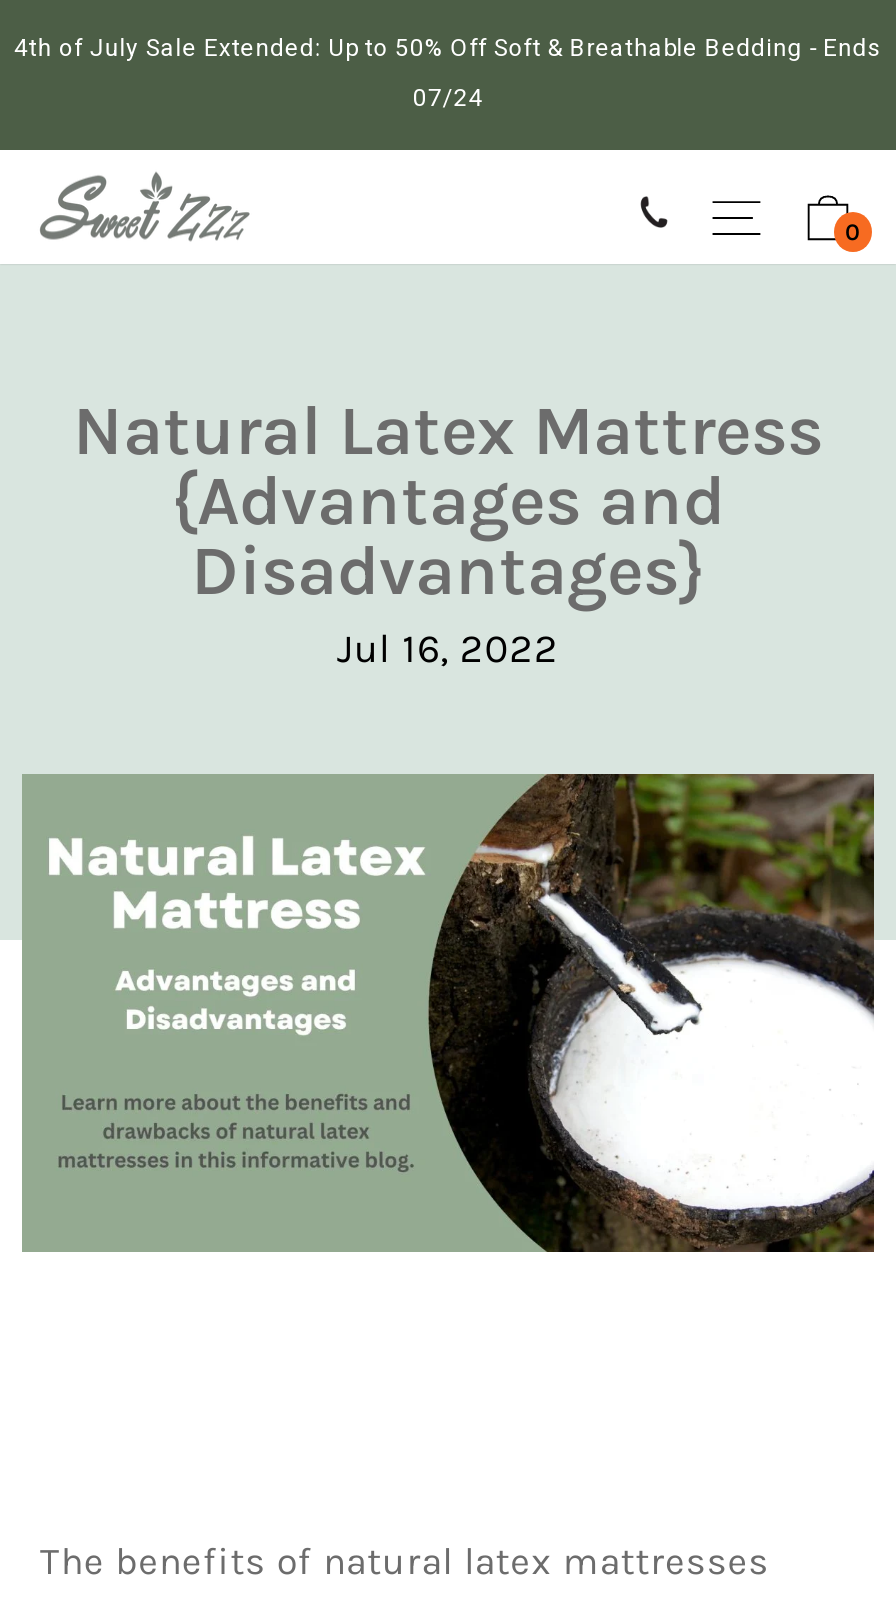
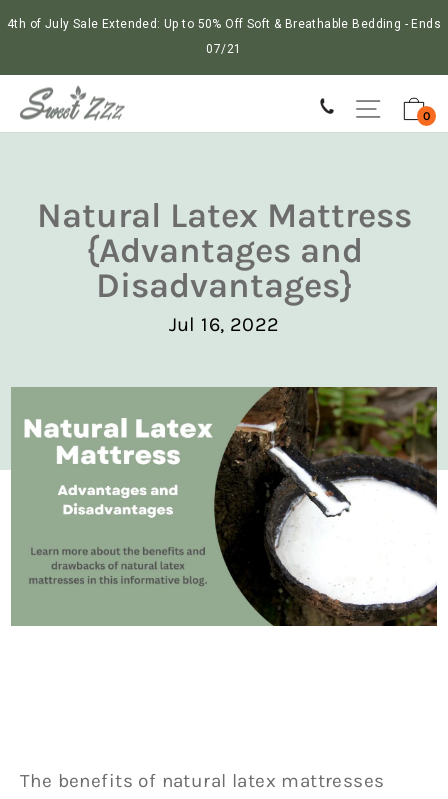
- 07/24
+ 07/21
